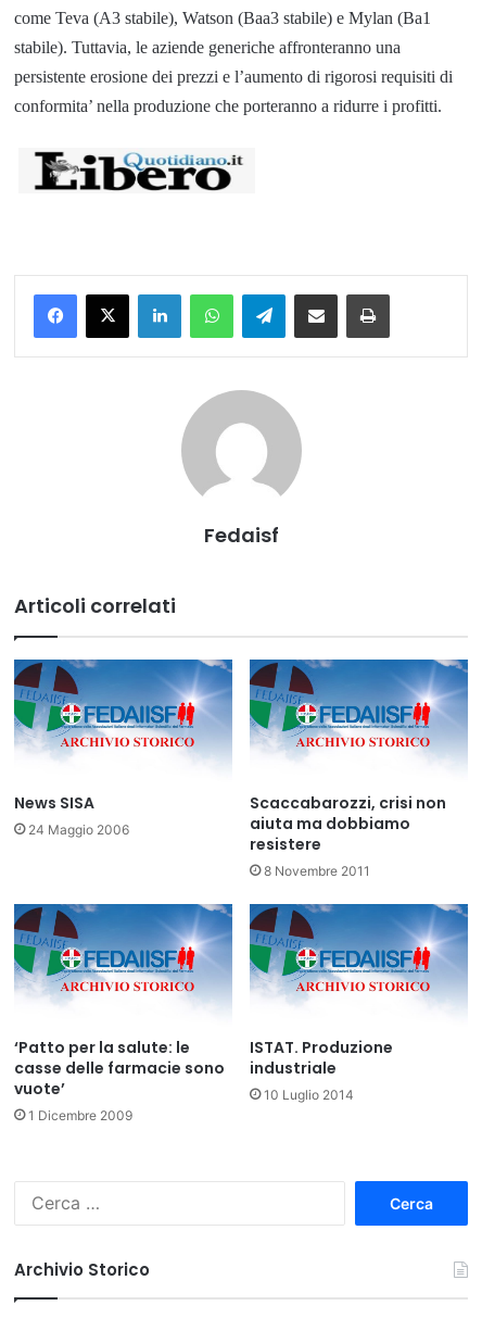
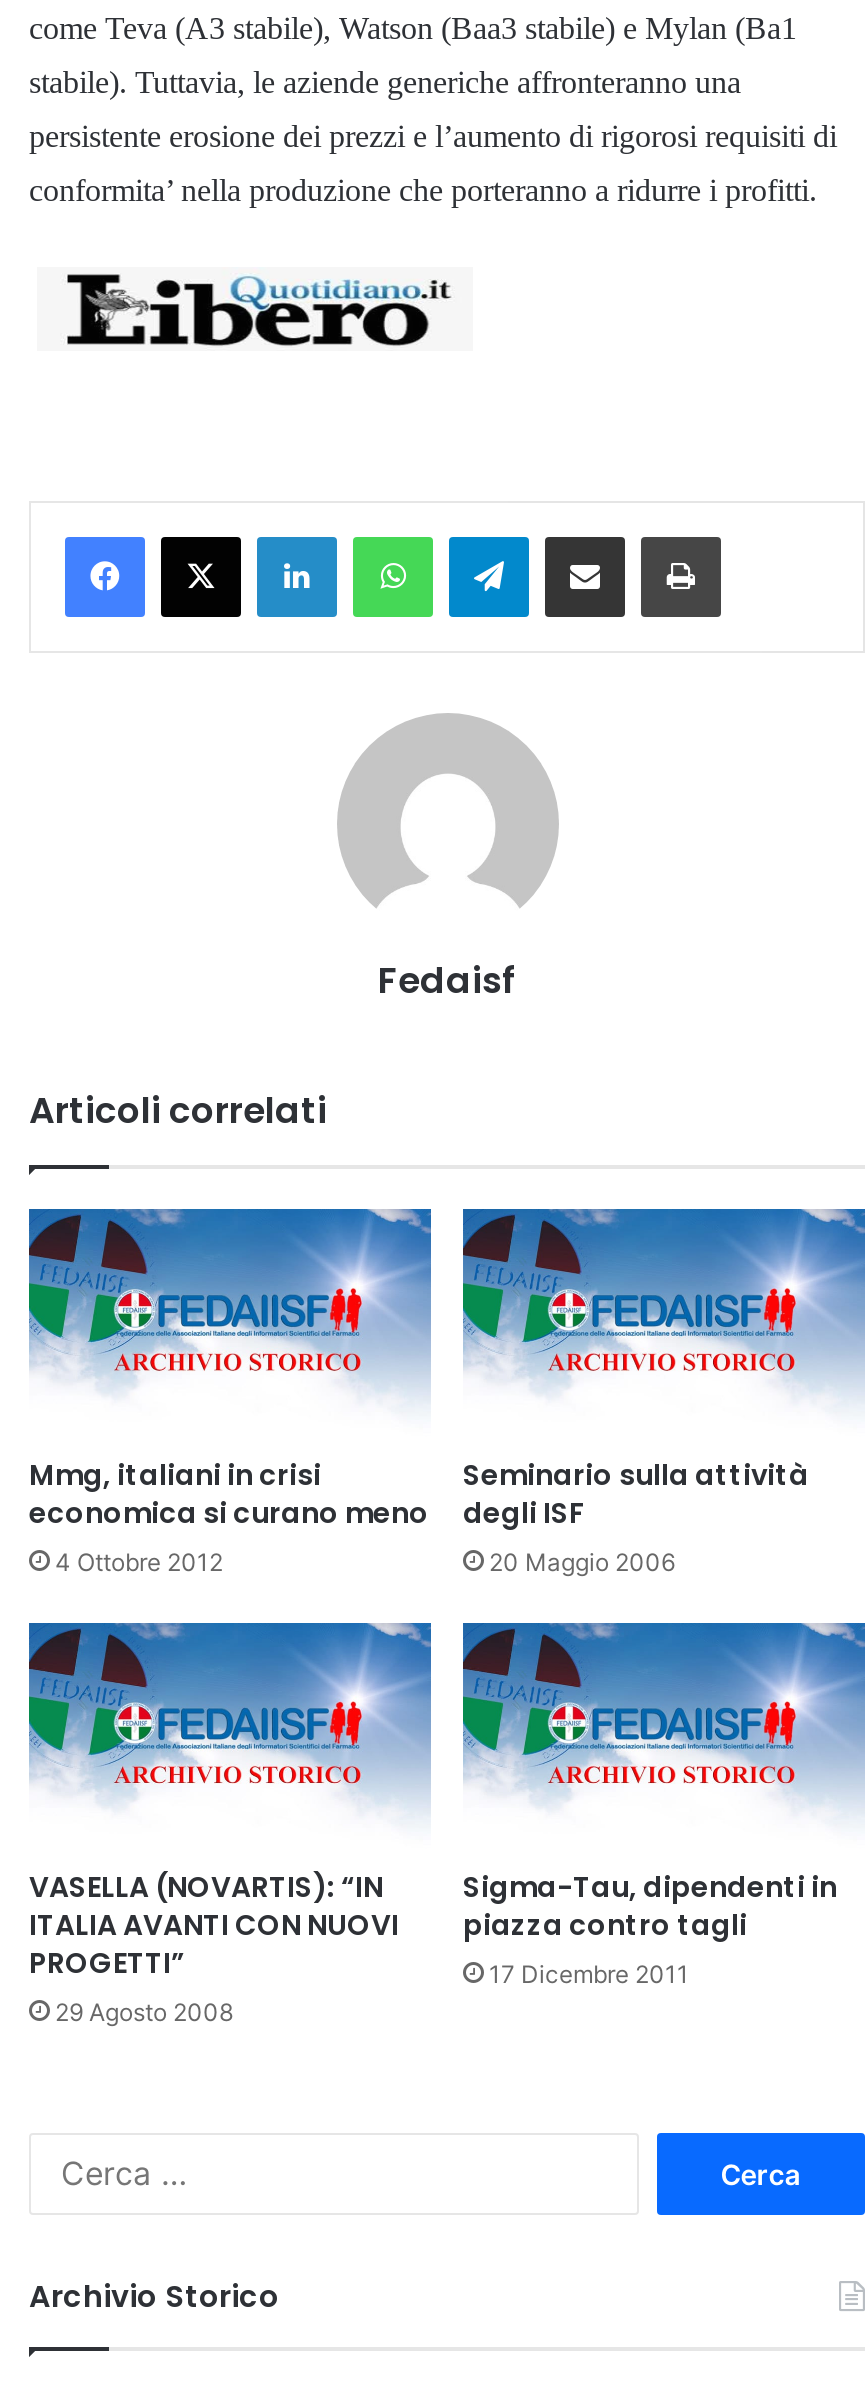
- News SISA
- 24 Maggio 2006
+ Mmg, italiani in crisi
+ economica si curano meno
+ 4 Ottobre 2012

- Scaccabarozzi, crisi non
- aiuta ma dobbiamo
- resistere
- 8 Novembre 2011
+ Seminario sulla attività
+ degli ISF
+ 20 Maggio 2006

- ‘Patto per la salute: le
- casse delle farmacie sono
- vuote’
- 1 Dicembre 2009
+ VASELLA (NOVARTIS): “IN
+ ITALIA AVANTI CON NUOVI
+ PROGETTI”
+ 29 Agosto 2008

- ISTAT. Produzione
- industriale
- 10 Luglio 2014
+ Sigma-Tau, dipendenti in
+ piazza contro tagli
+ 17 Dicembre 2011
